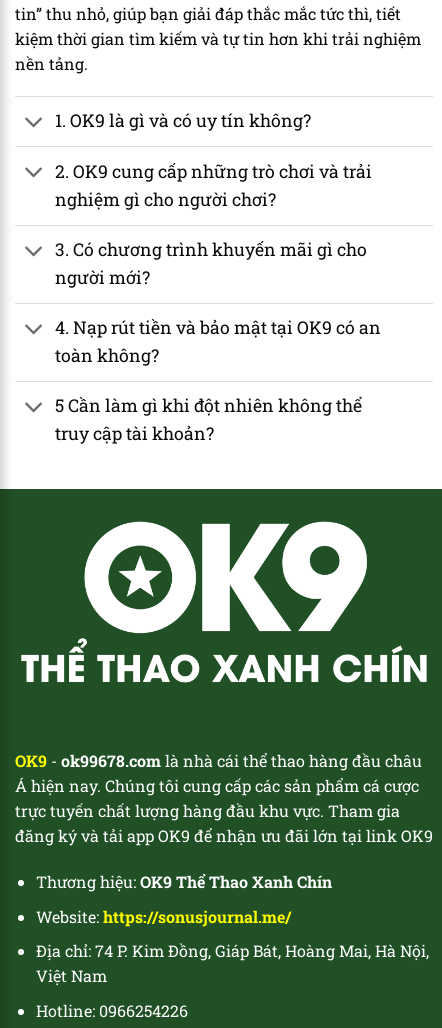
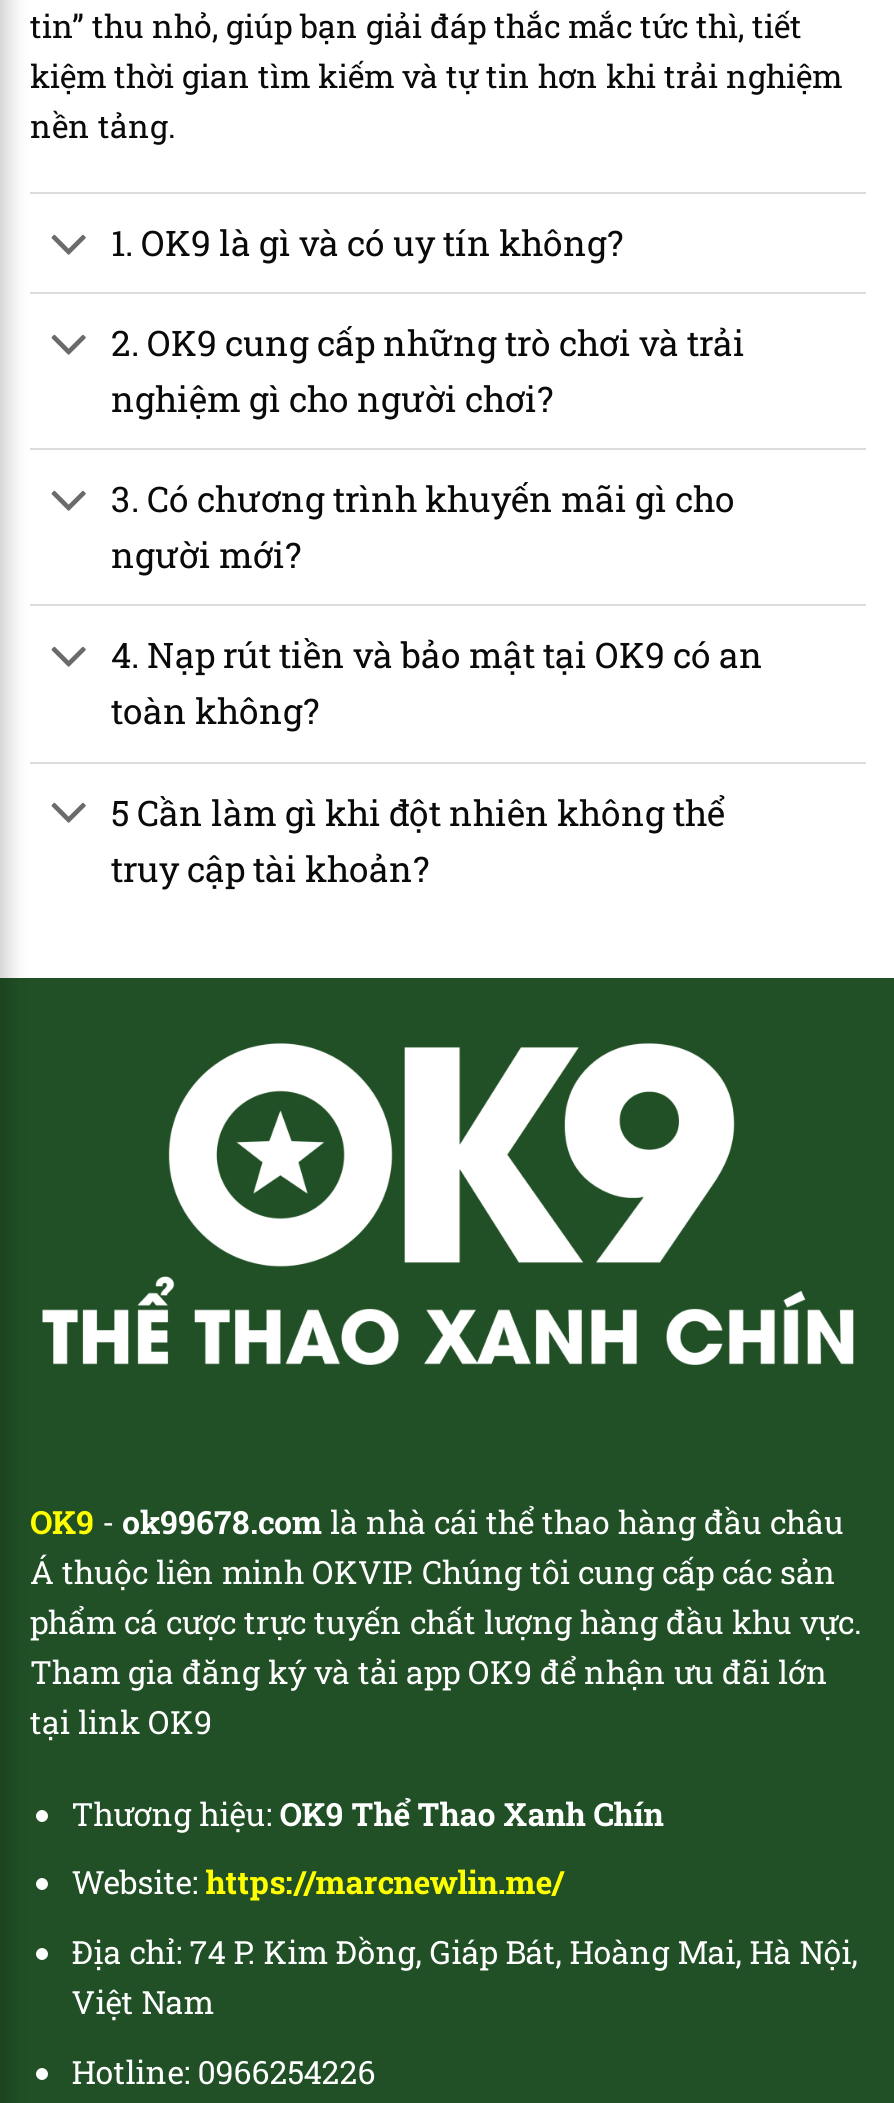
- Á hiện nay. Chúng tôi cung cấp các sản phẩm cá cược
- trực tuyến chất lượng hàng đầu khu vực. Tham gia
- đăng ký và tải app OK9 để nhận ưu đãi lớn tại link OK9
+ Á thuộc liên minh OKVIP. Chúng tôi cung cấp các sản
+ phẩm cá cược trực tuyến chất lượng hàng đầu khu vực.
+ Tham gia đăng ký và tải app OK9 để nhận ưu đãi lớn
+ tại link OK9

- Website: https://sonusjournal.me/
+ Website: https://marcnewlin.me/
